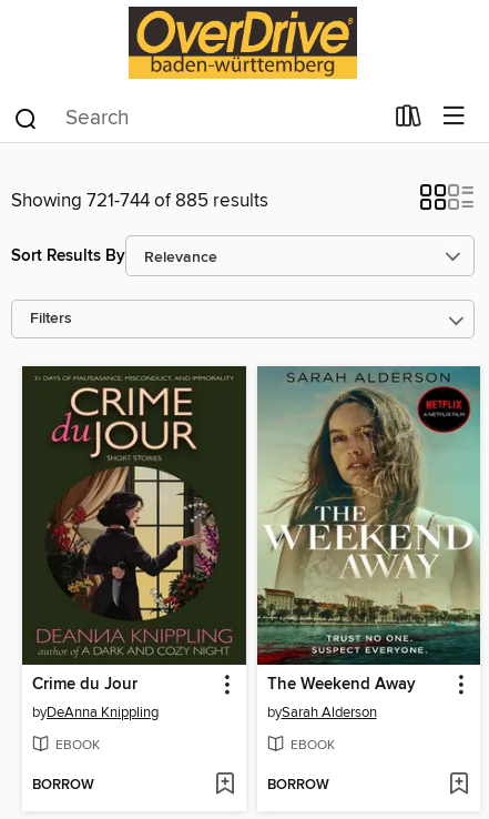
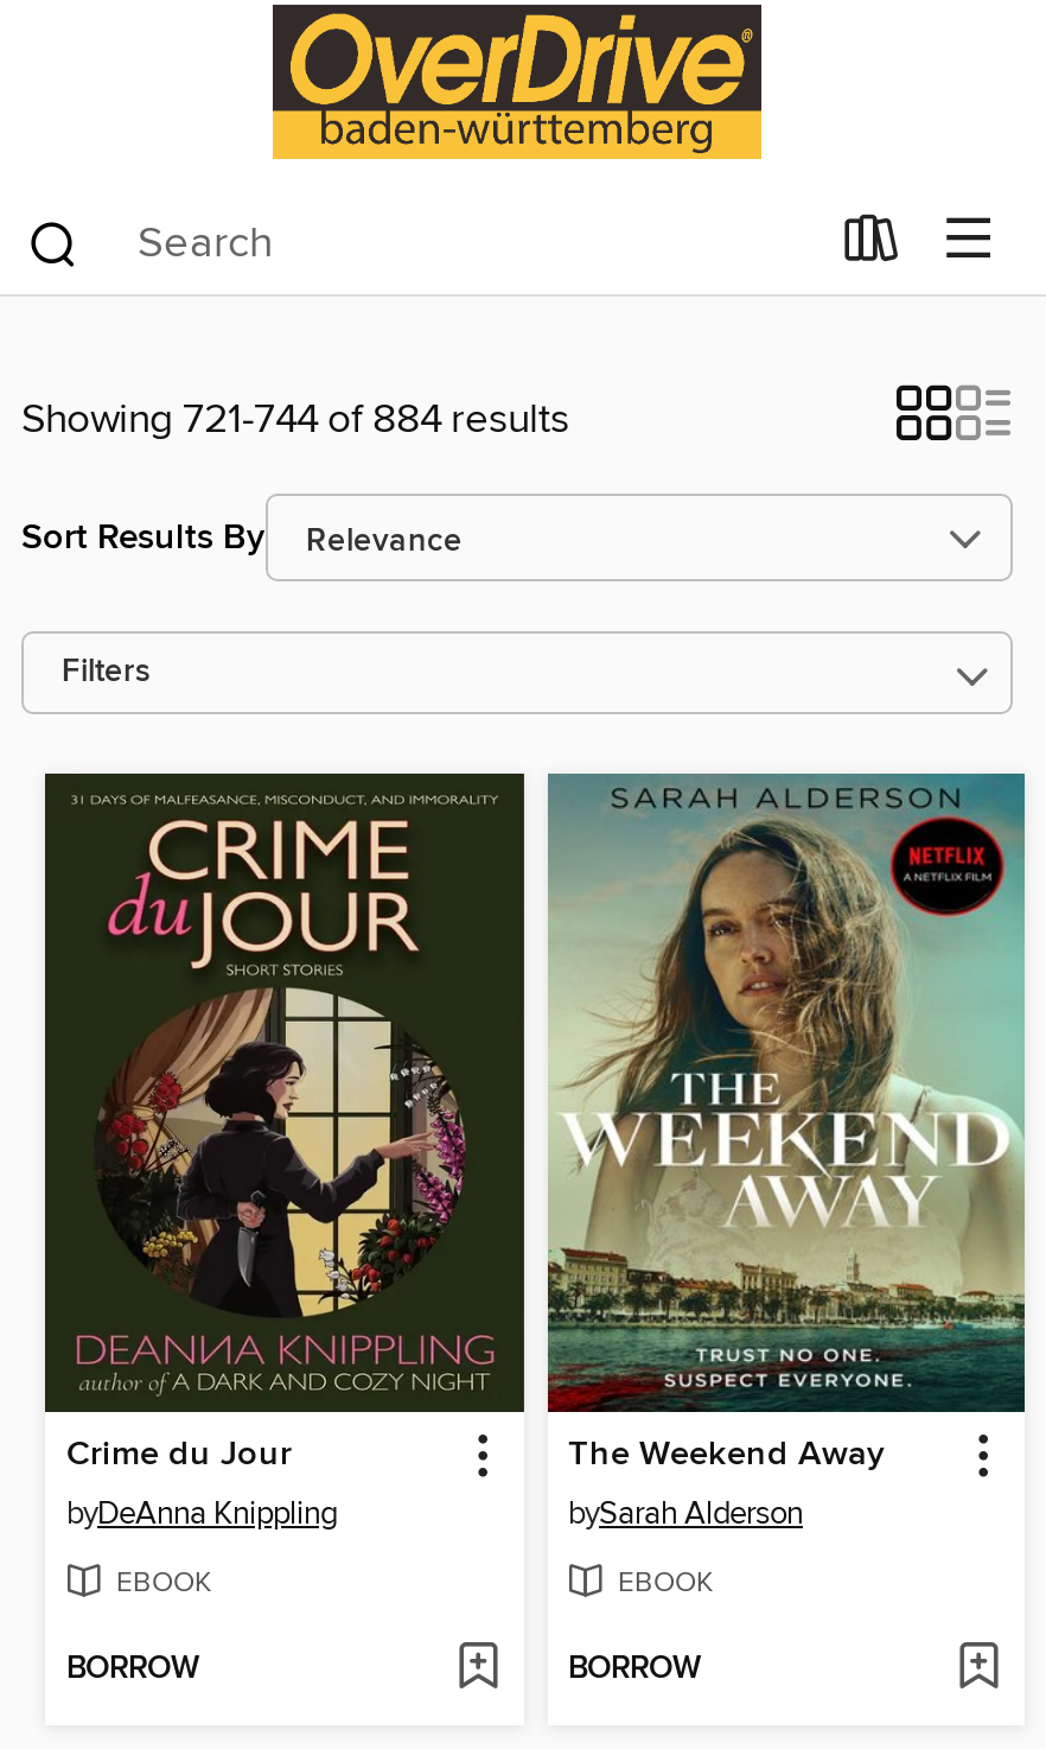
- Showing 721-744 of 885 results
+ Showing 721-744 of 884 results
